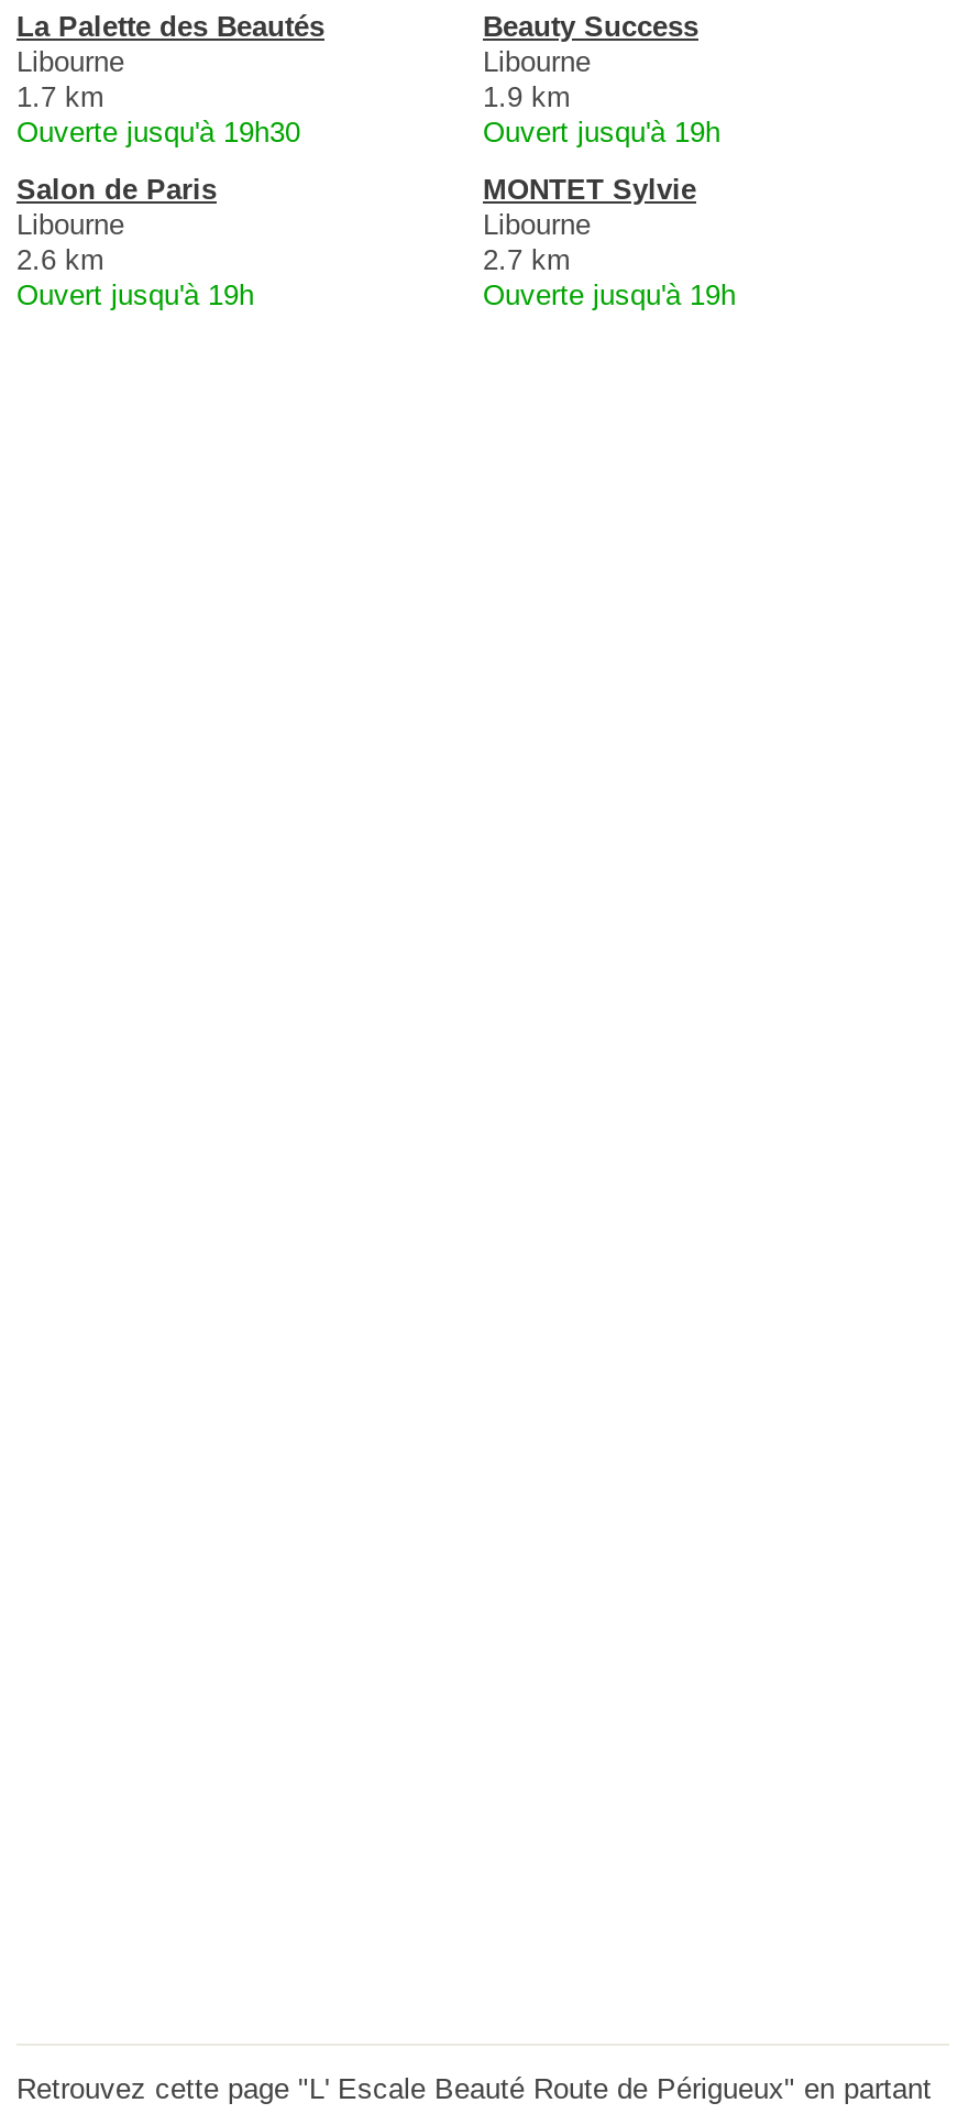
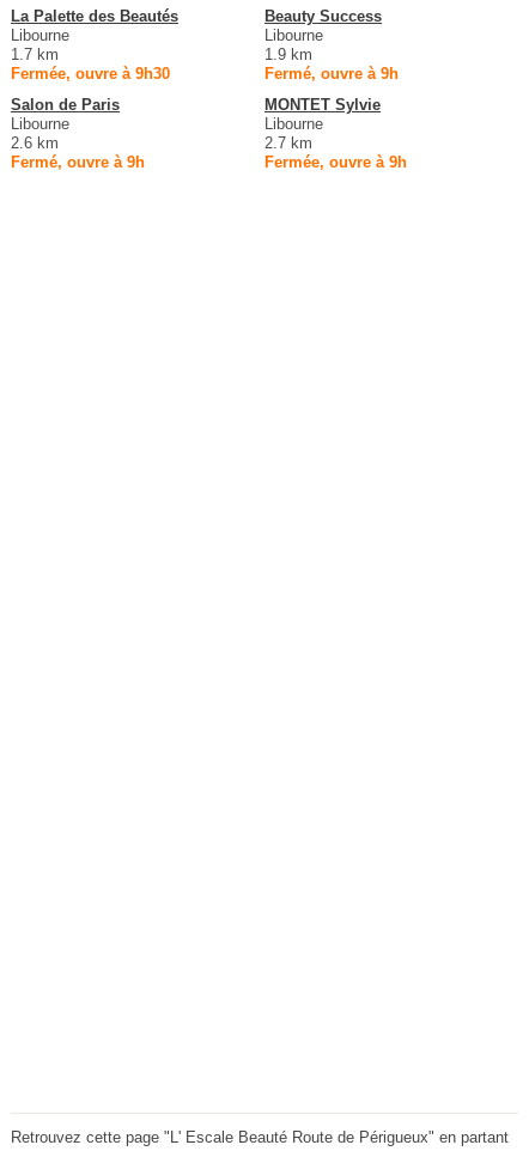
- Ouverte jusqu'à 19h30
+ Fermée, ouvre à 9h30

- Ouvert jusqu'à 19h
+ Fermé, ouvre à 9h

- Ouvert jusqu'à 19h
+ Fermé, ouvre à 9h

- Ouverte jusqu'à 19h
+ Fermée, ouvre à 9h
